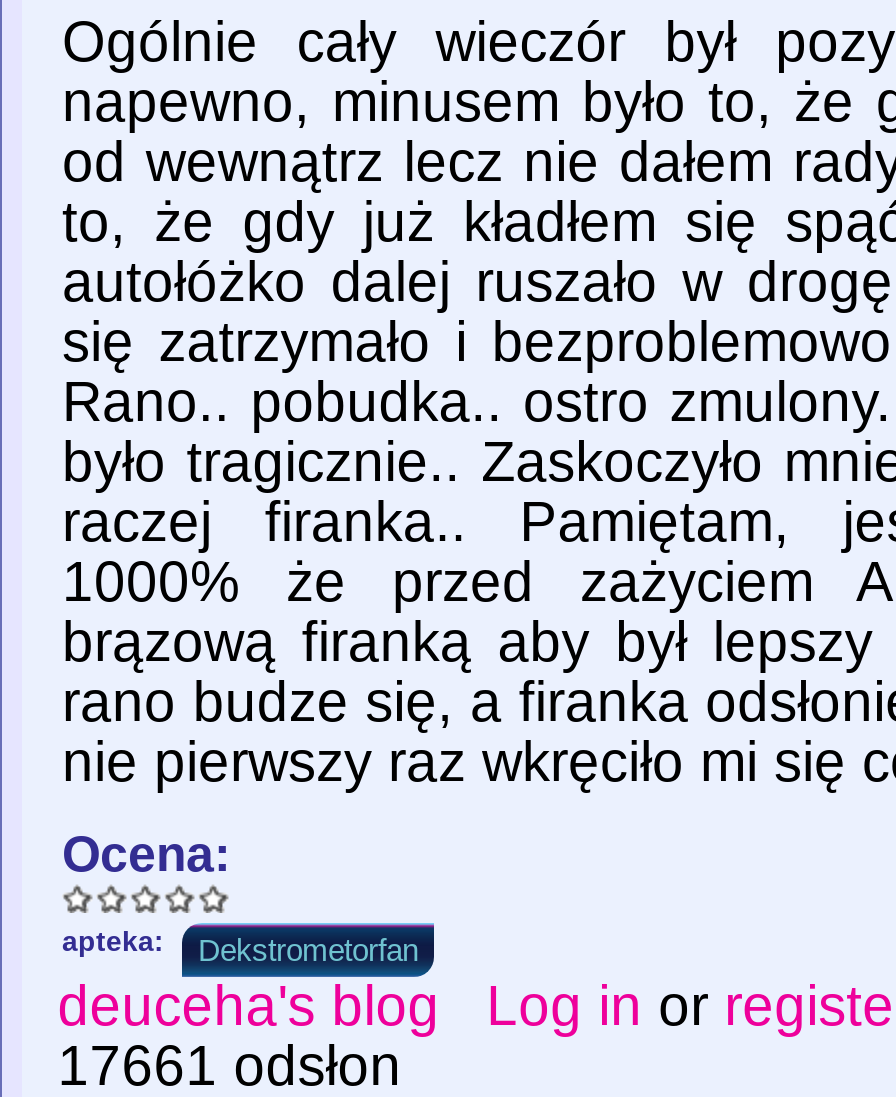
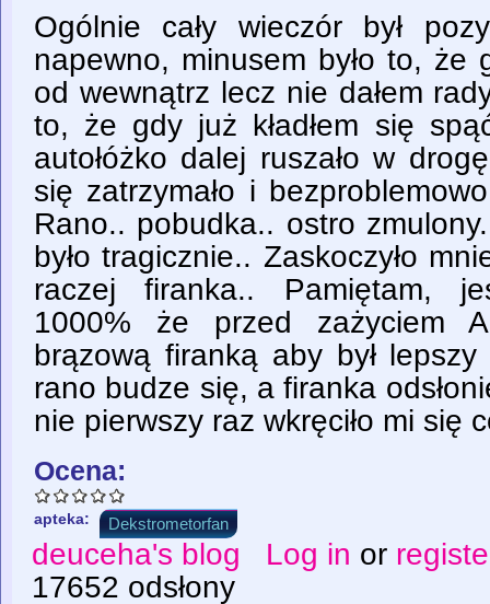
- 17661 odsłon
+ 17652 odsłony
